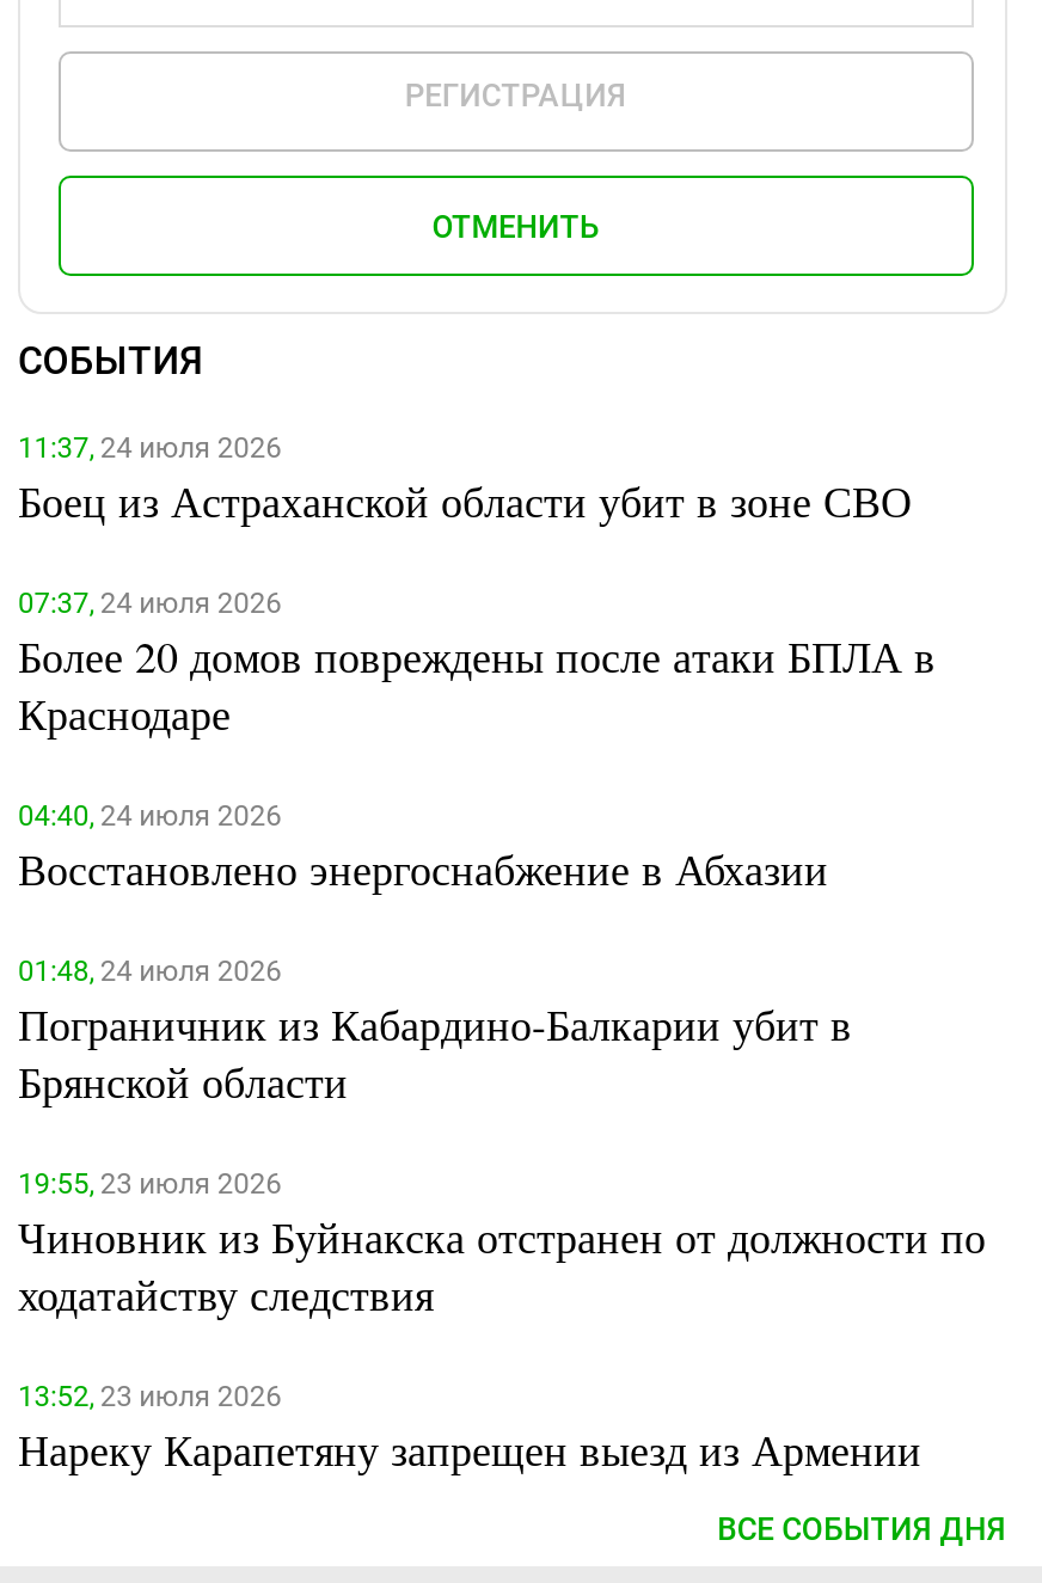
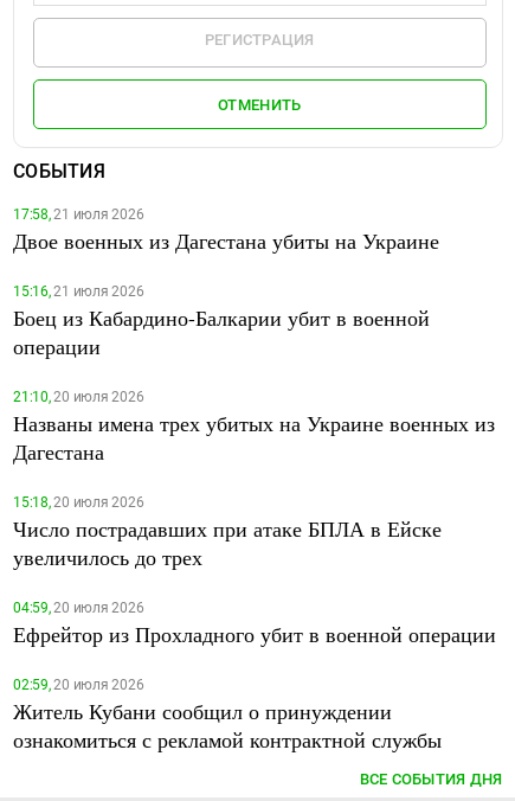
- 11:37, 24 июля 2026
- Боец из Астраханской области убит в зоне СВО
+ 17:58, 21 июля 2026
+ Двое военных из Дагестана убиты на Украине

- 07:37, 24 июля 2026
- Более 20 домов повреждены после атаки БПЛА в
- Краснодаре
+ 15:16, 21 июля 2026
+ Боец из Кабардино-Балкарии убит в военной
+ операции

- 04:40, 24 июля 2026
- Восстановлено энергоснабжение в Абхазии
+ 21:10, 20 июля 2026
+ Названы имена трех убитых на Украине военных из
+ Дагестана

- 01:48, 24 июля 2026
- Пограничник из Кабардино-Балкарии убит в
- Брянской области
+ 15:18, 20 июля 2026
+ Число пострадавших при атаке БПЛА в Ейске
+ увеличилось до трех

- 19:55, 23 июля 2026
- Чиновник из Буйнакска отстранен от должности по
- ходатайству следствия
+ 04:59, 20 июля 2026
+ Ефрейтор из Прохладного убит в военной операции

- 13:52, 23 июля 2026
- Нареку Карапетяну запрещен выезд из Армении
+ 02:59, 20 июля 2026
+ Житель Кубани сообщил о принуждении
+ ознакомиться с рекламой контрактной службы
